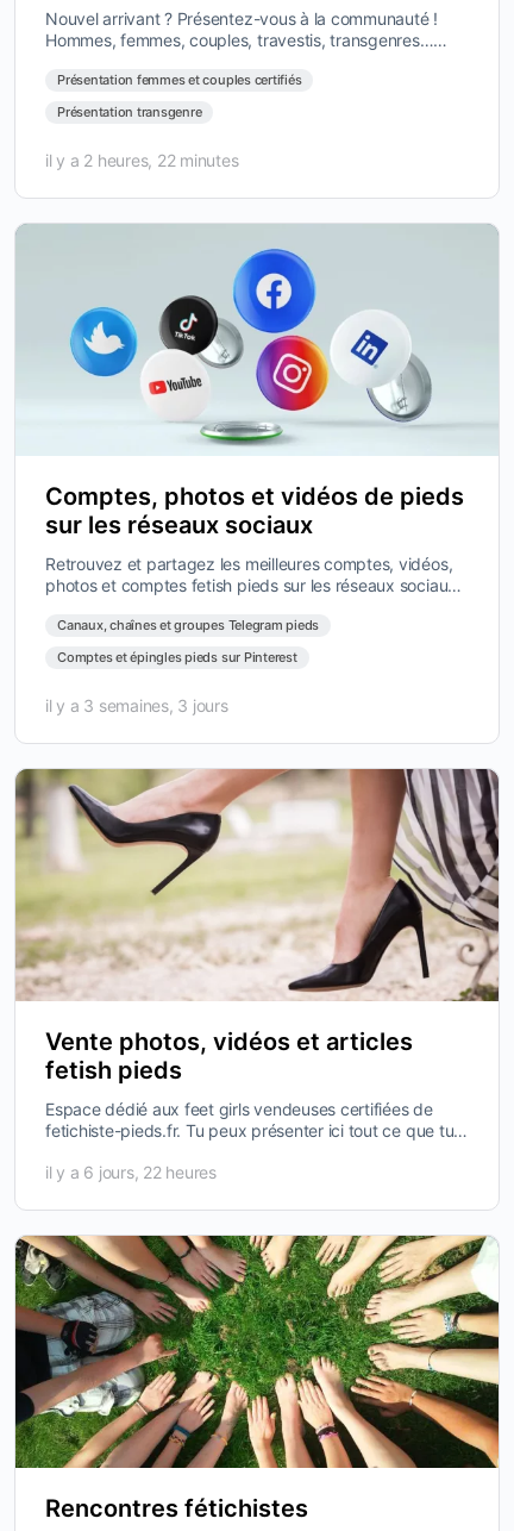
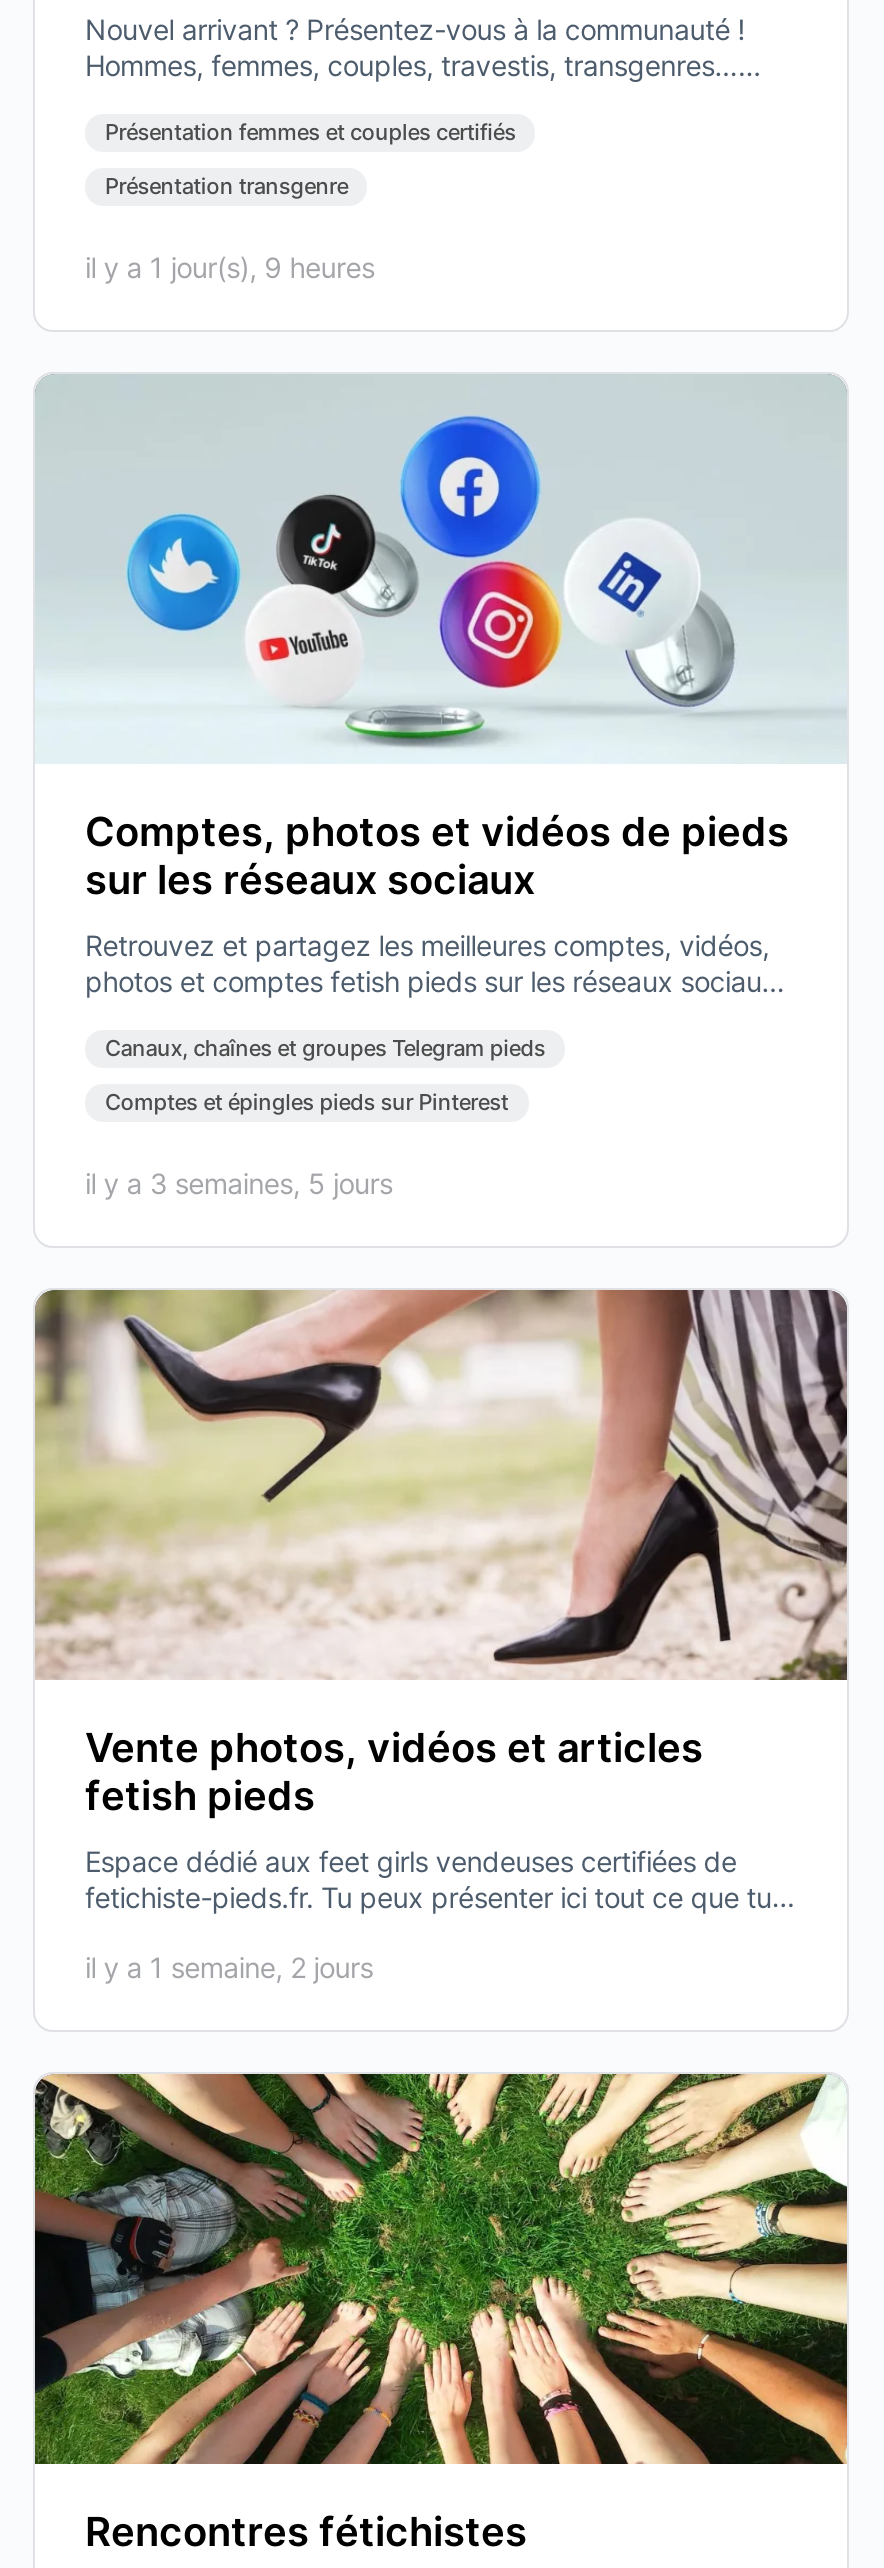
- il y a 2 heures, 22 minutes
+ il y a 1 jour(s), 9 heures

- il y a 3 semaines, 3 jours
+ il y a 3 semaines, 5 jours

- il y a 6 jours, 22 heures
+ il y a 1 semaine, 2 jours
